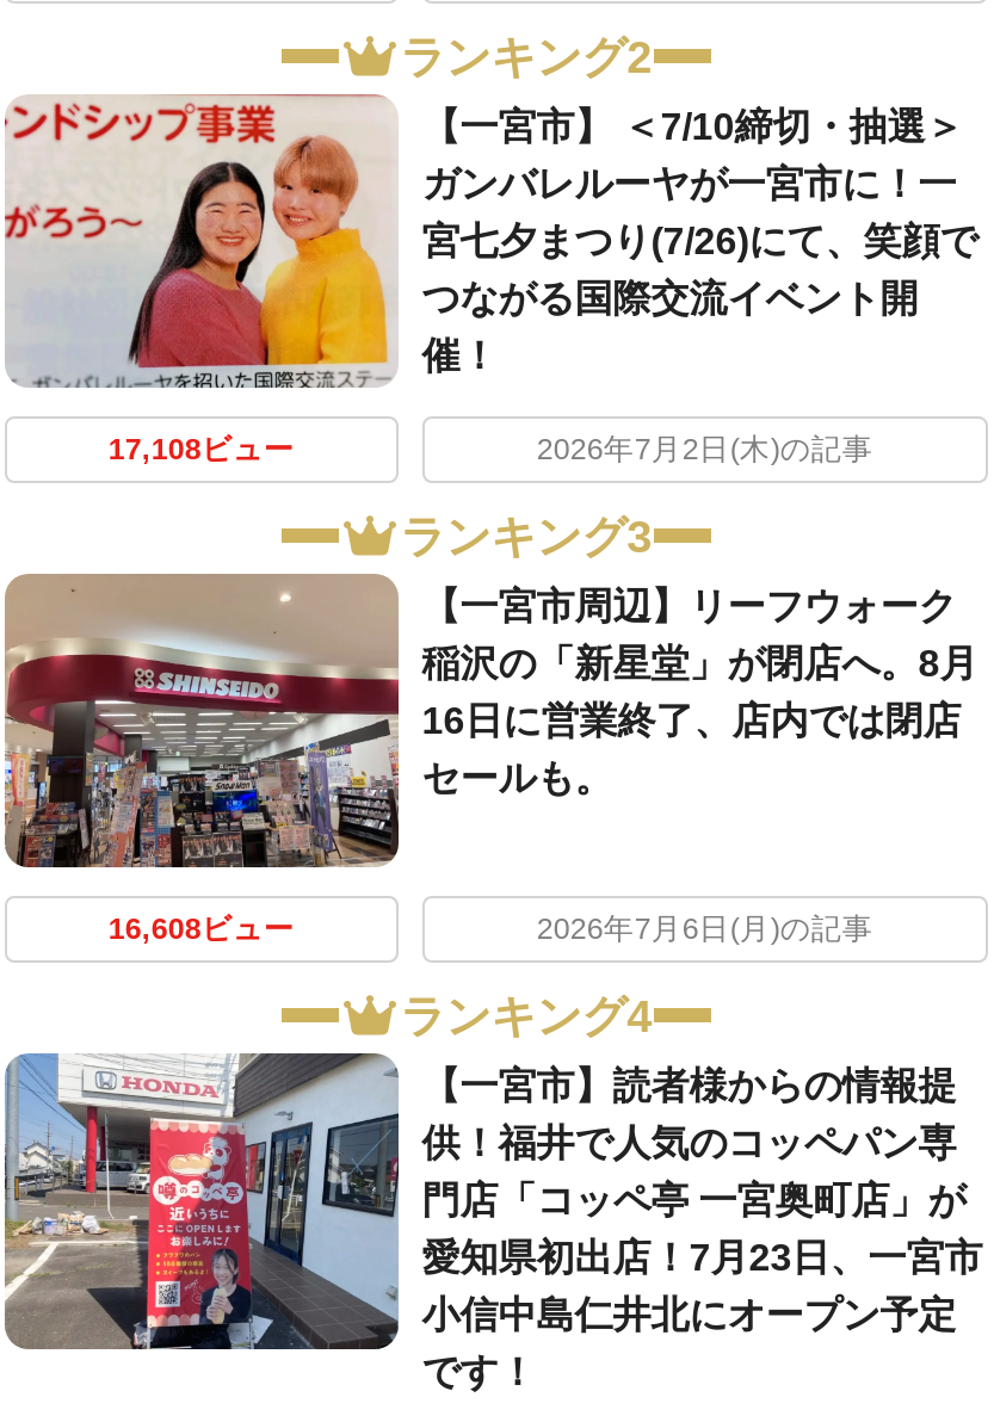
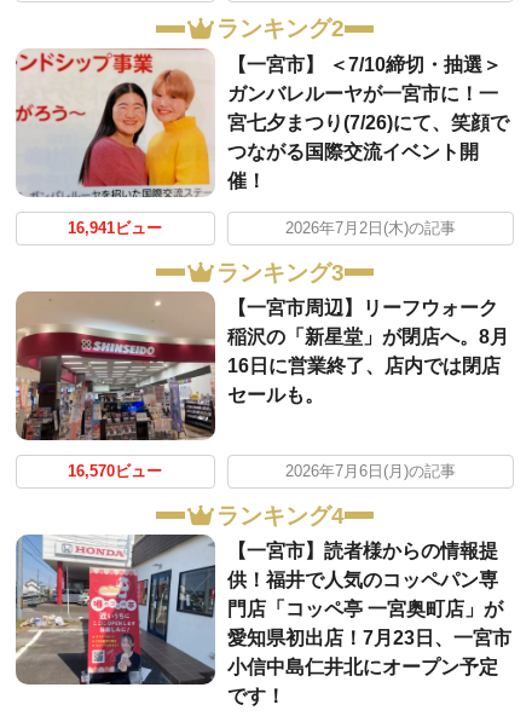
- 17,108ビュー
+ 16,941ビュー

- 16,608ビュー
+ 16,570ビュー
